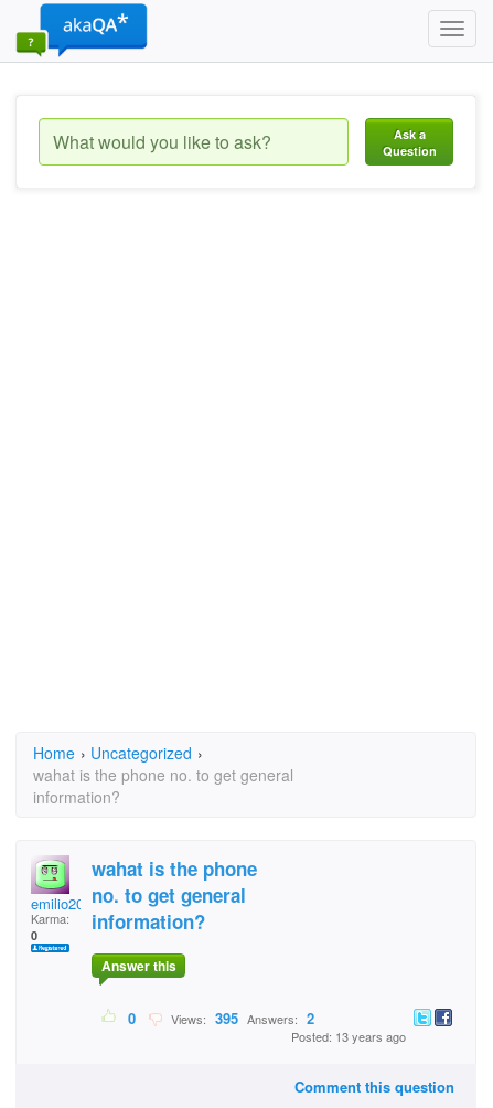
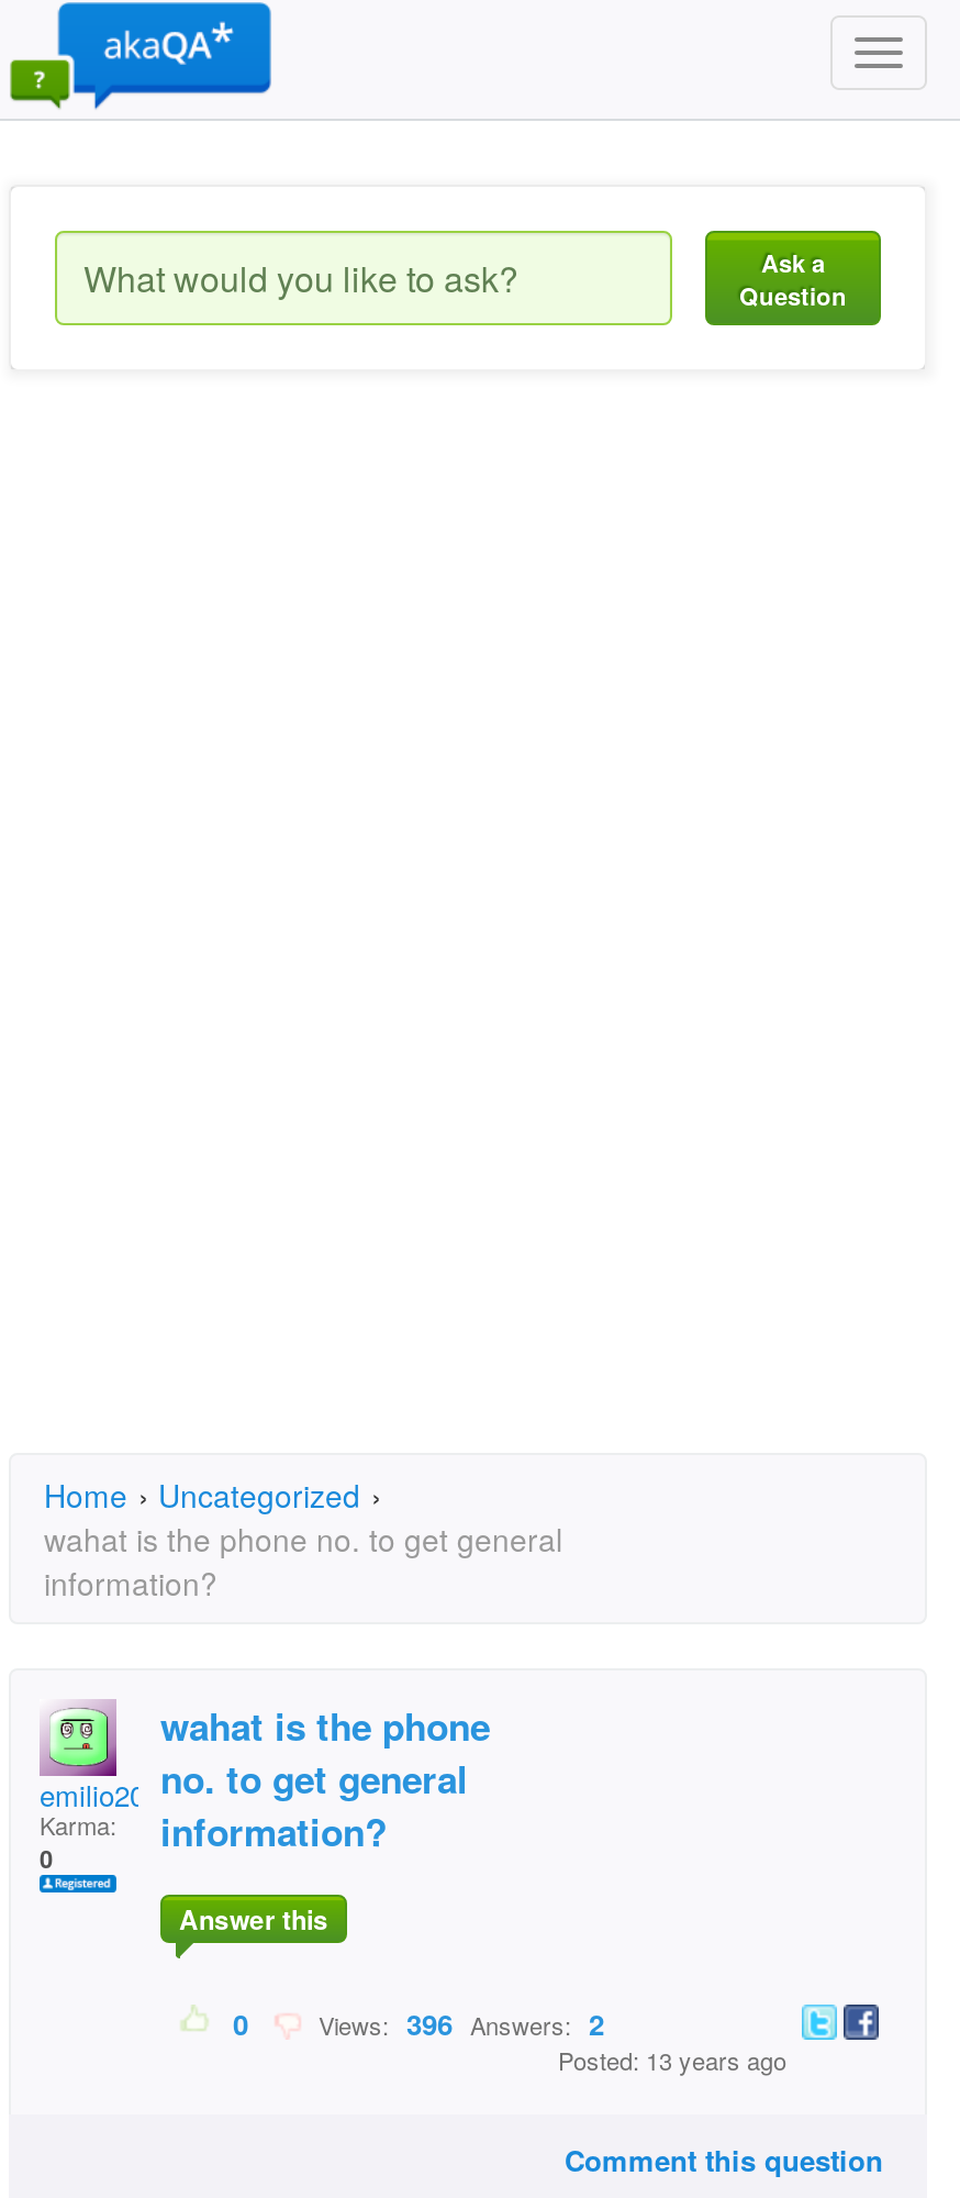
- Views: 395 Answers: 2
+ Views: 396 Answers: 2
